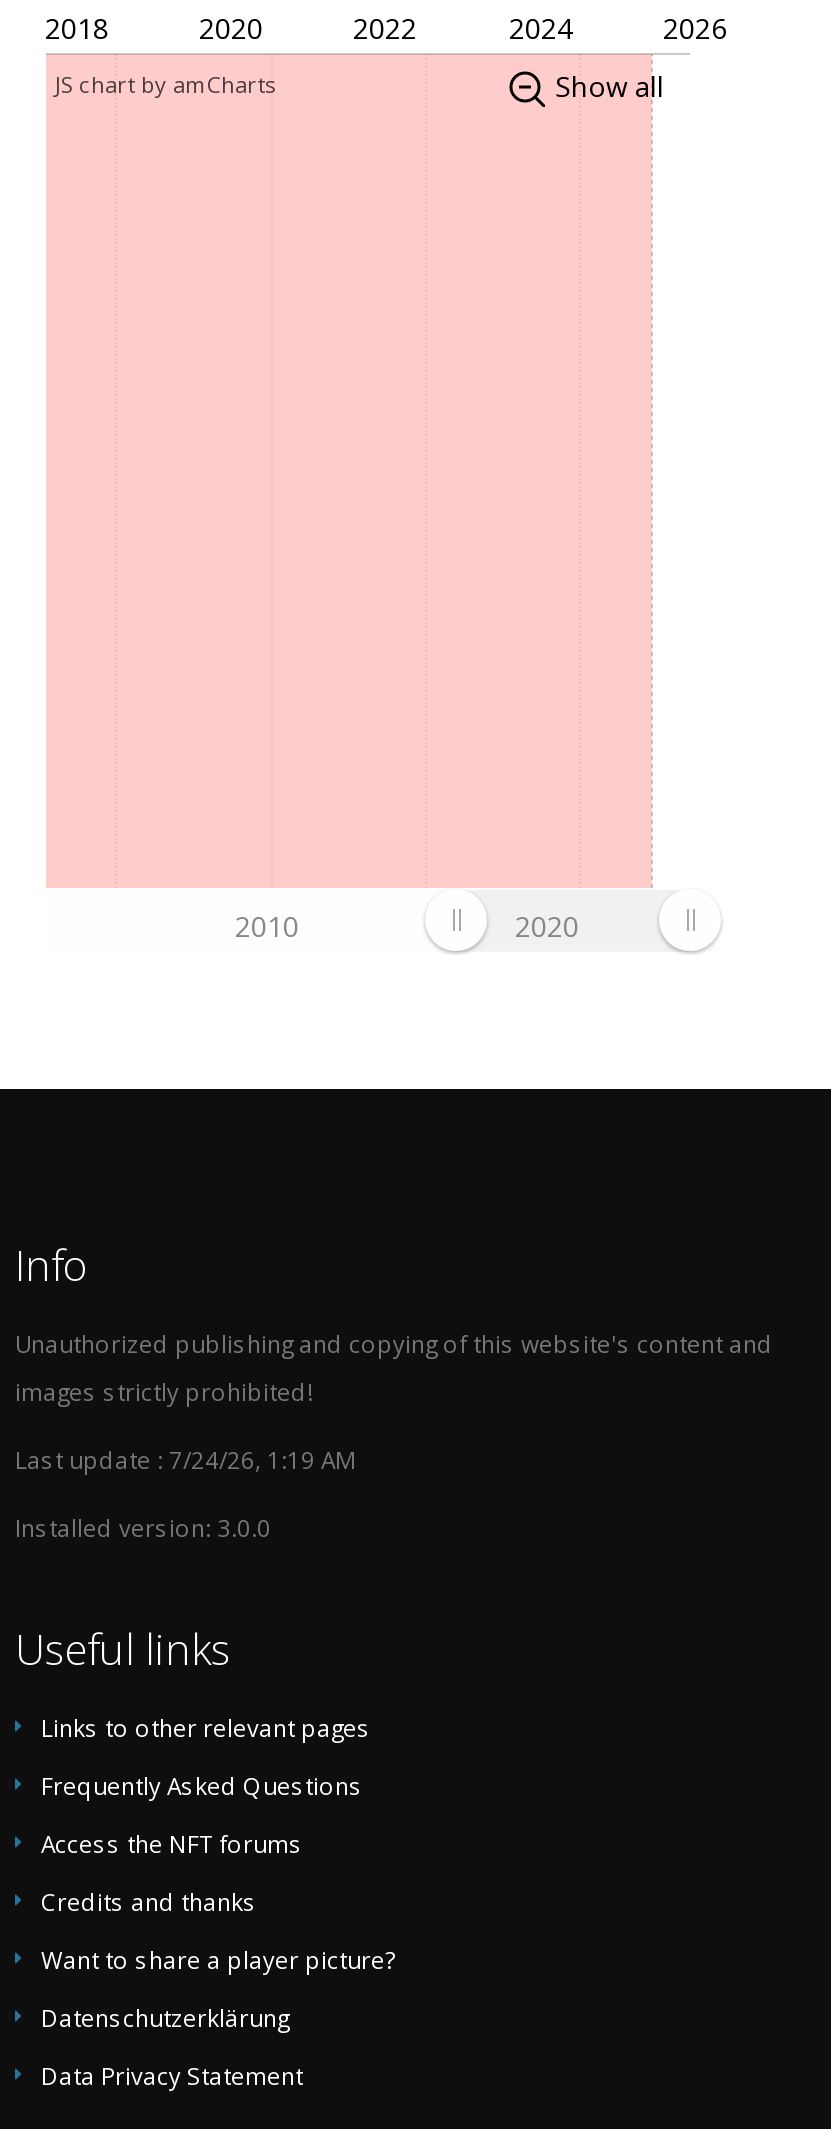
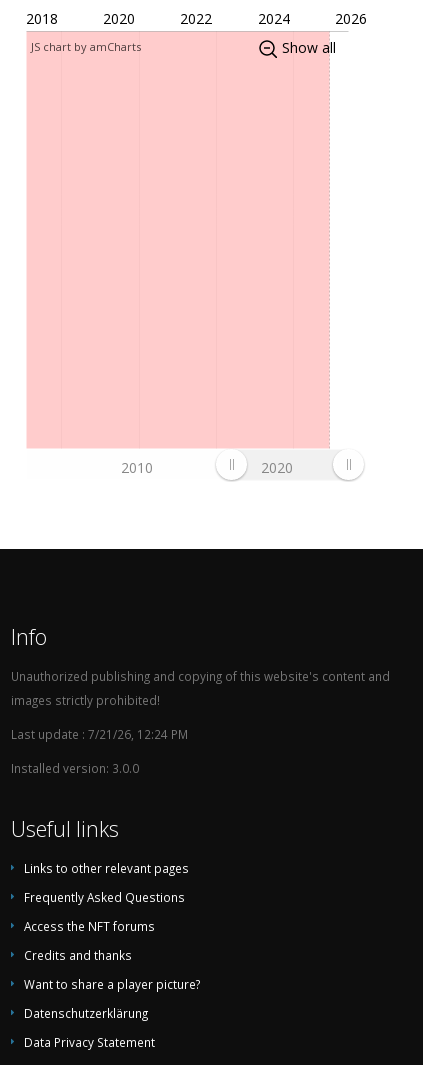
- Last update : 7/24/26, 1:19 AM
+ Last update : 7/21/26, 12:24 PM
